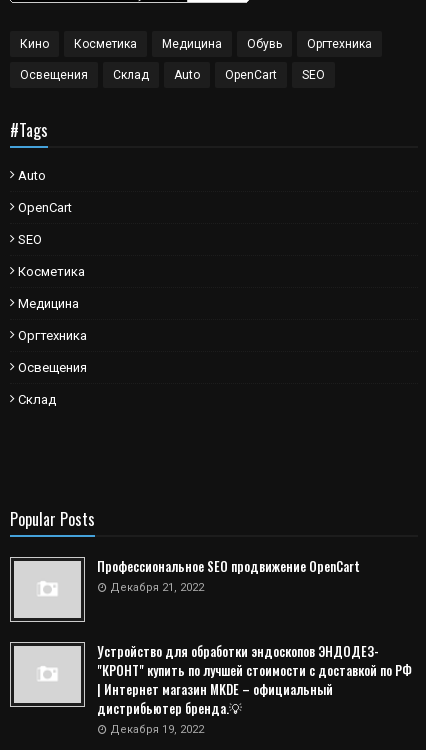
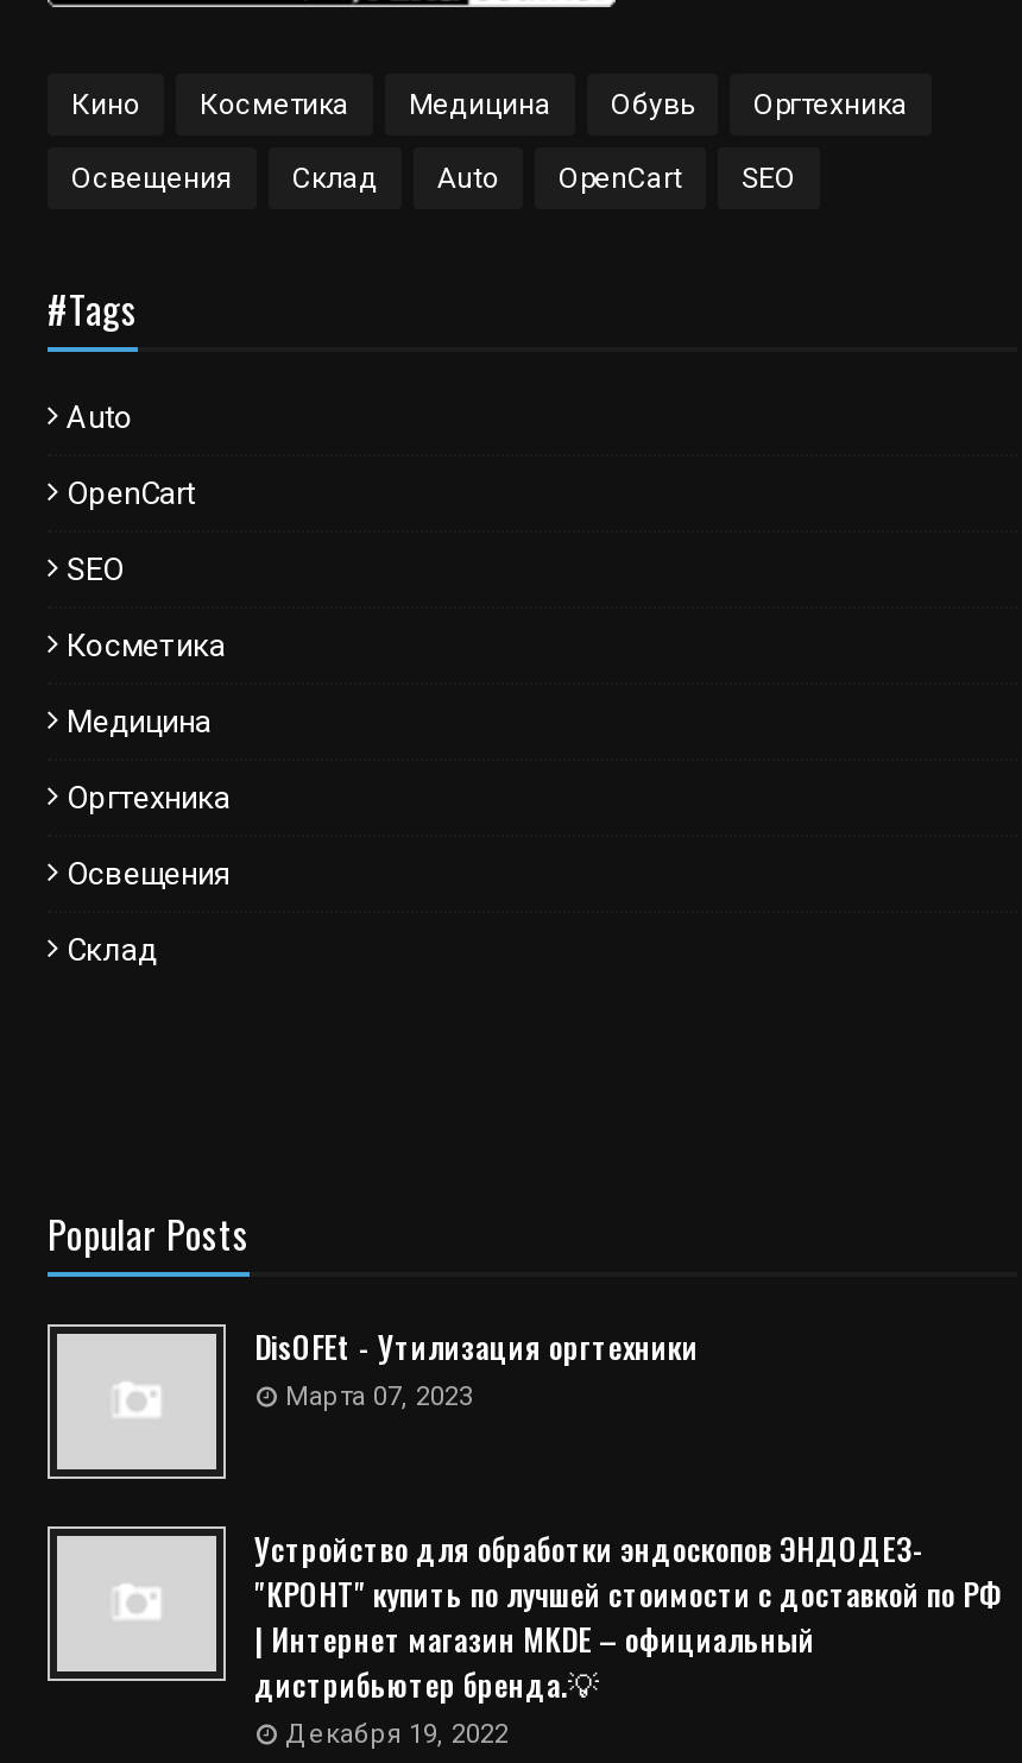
- Профессиональное SEO продвижение OpenCart
- Декабря 21, 2022
+ DisOFEt - Утилизация оргтехники
+ Марта 07, 2023
